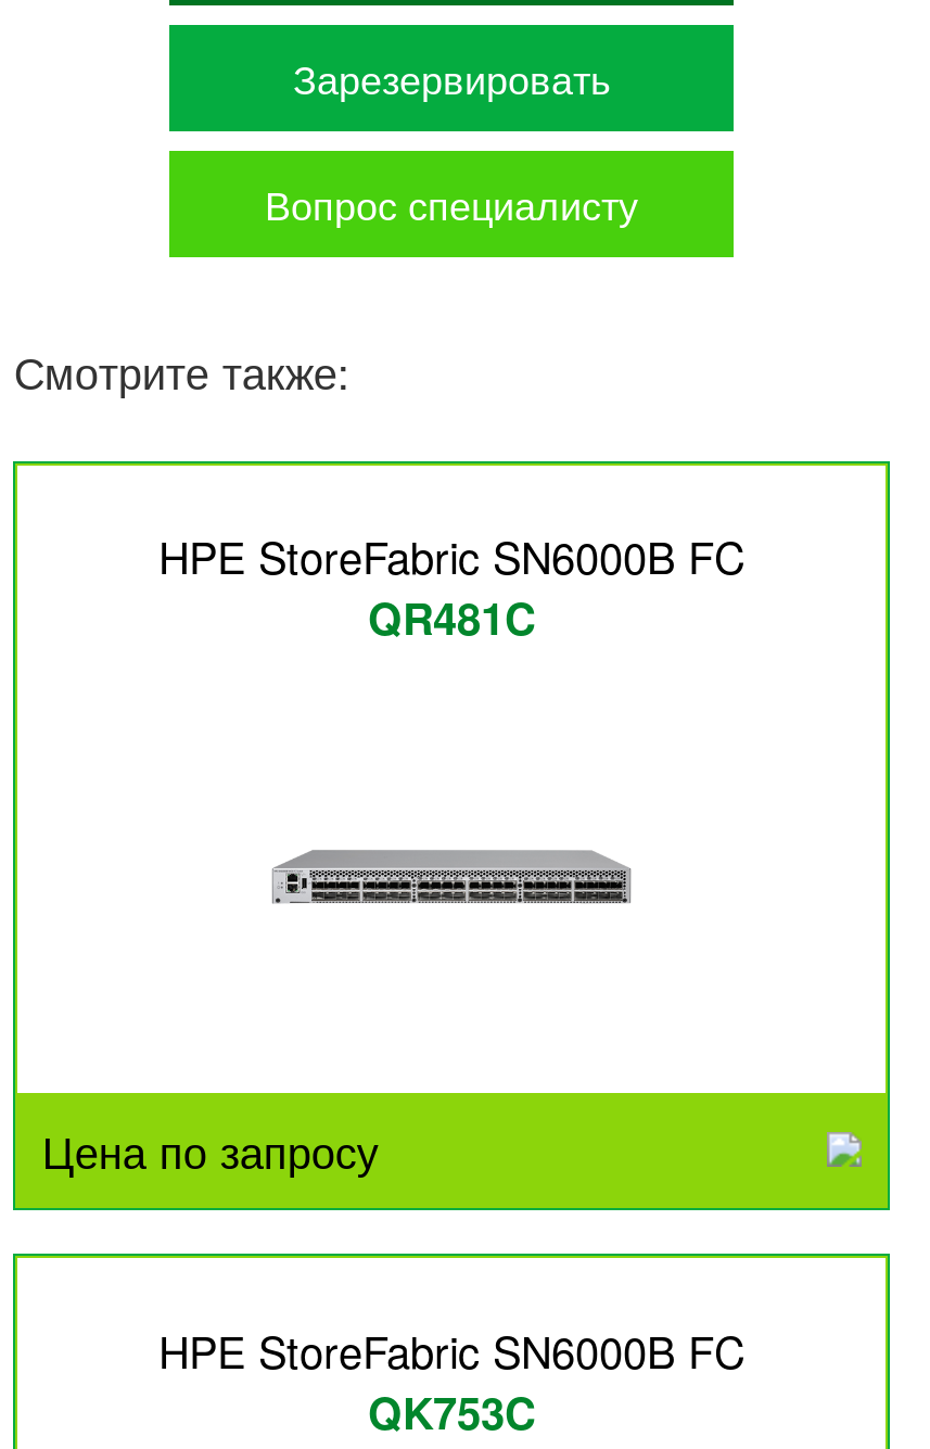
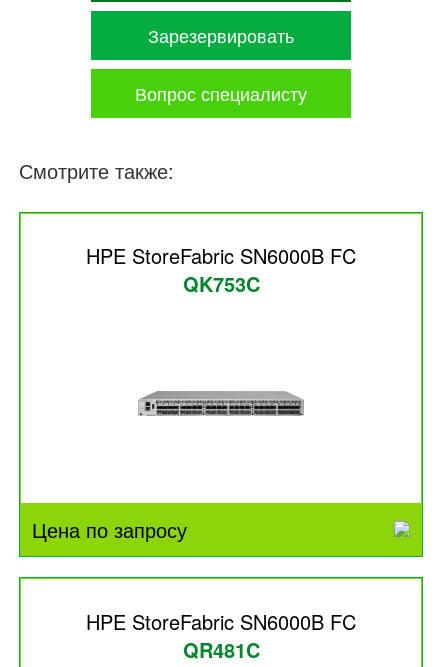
- QR481C
+ QK753C

- QK753C
+ QR481C
